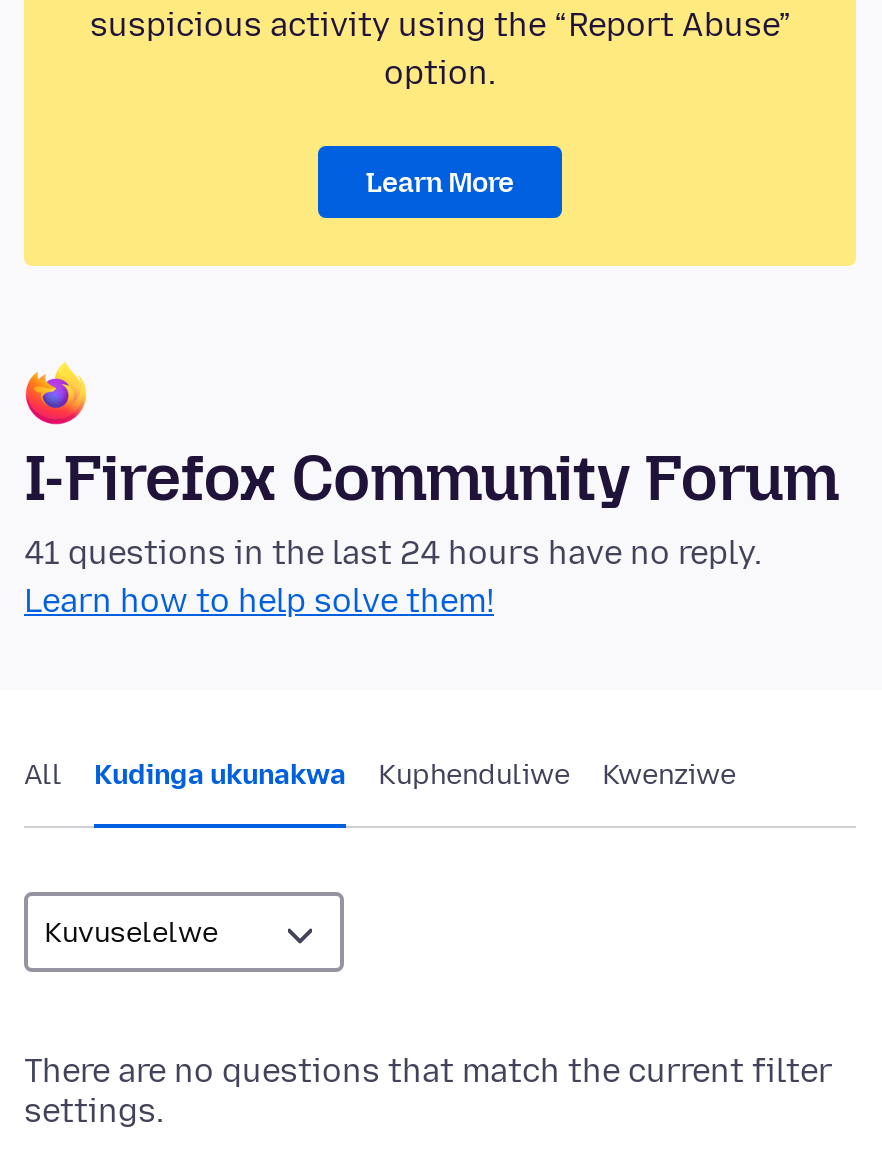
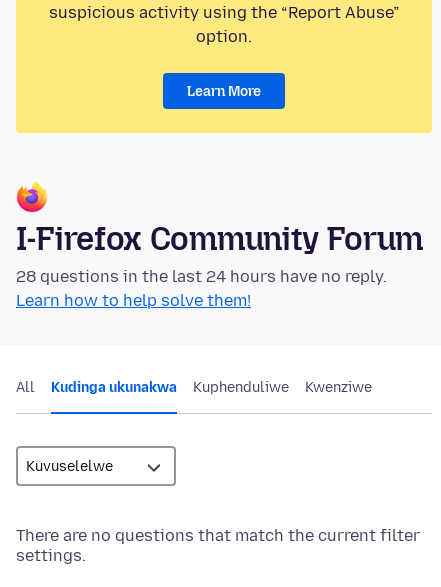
- 41 questions in the last 24 hours have no reply.
+ 28 questions in the last 24 hours have no reply.
